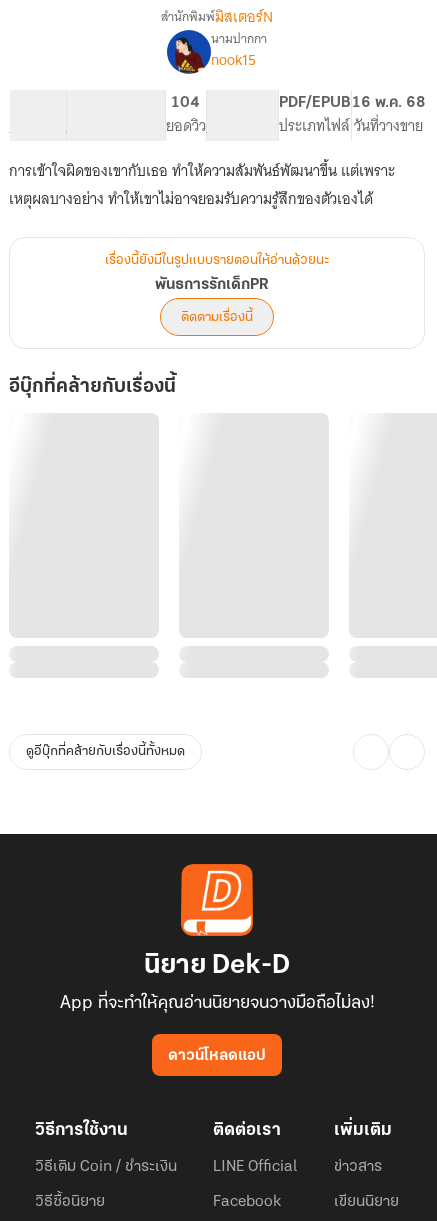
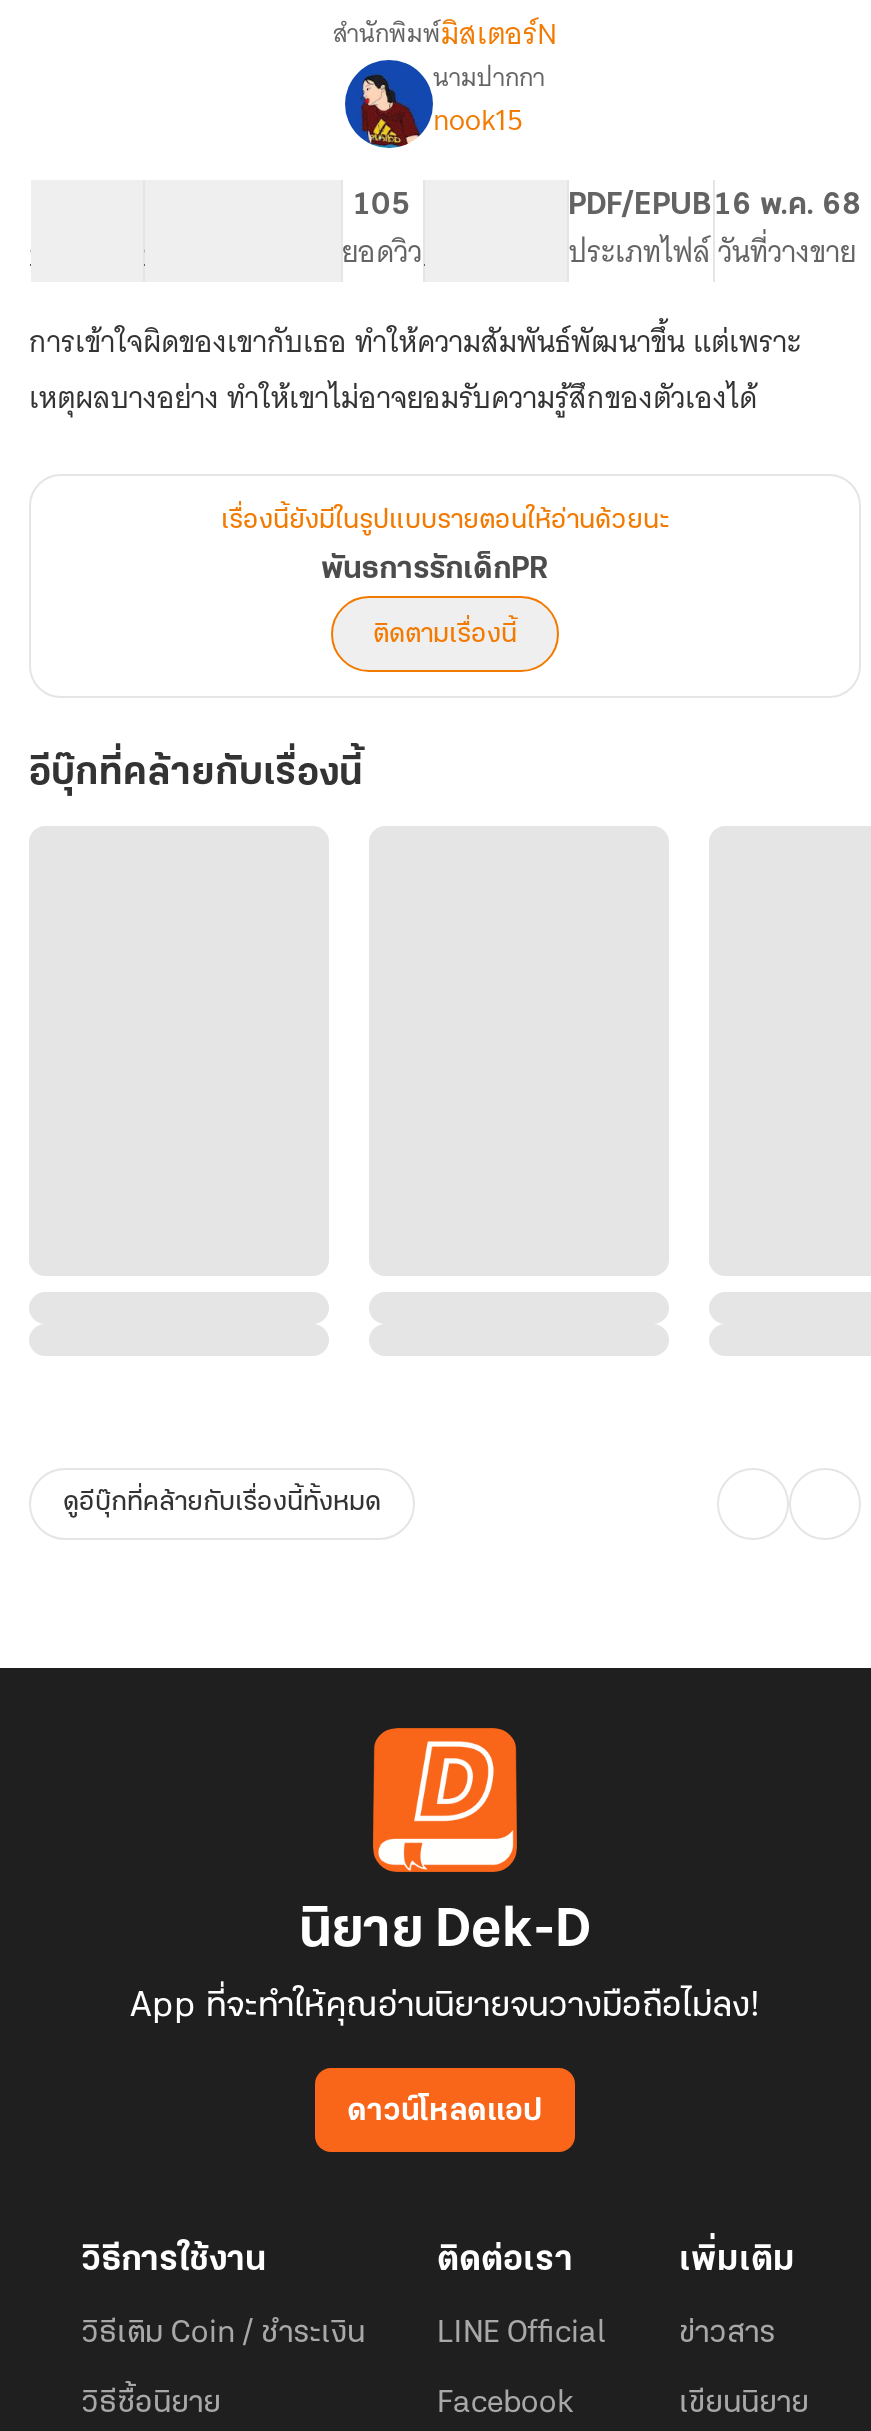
- 104
+ 105
